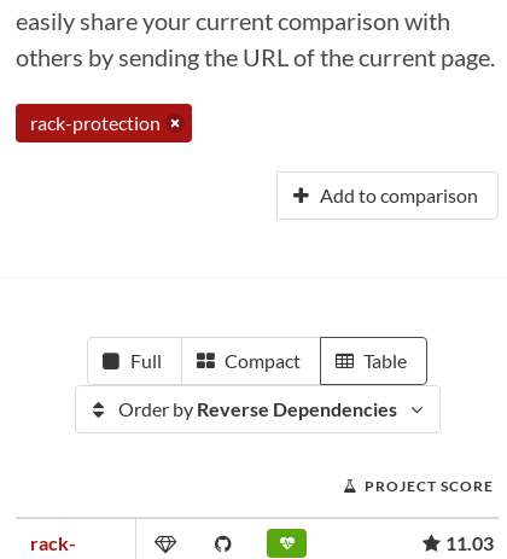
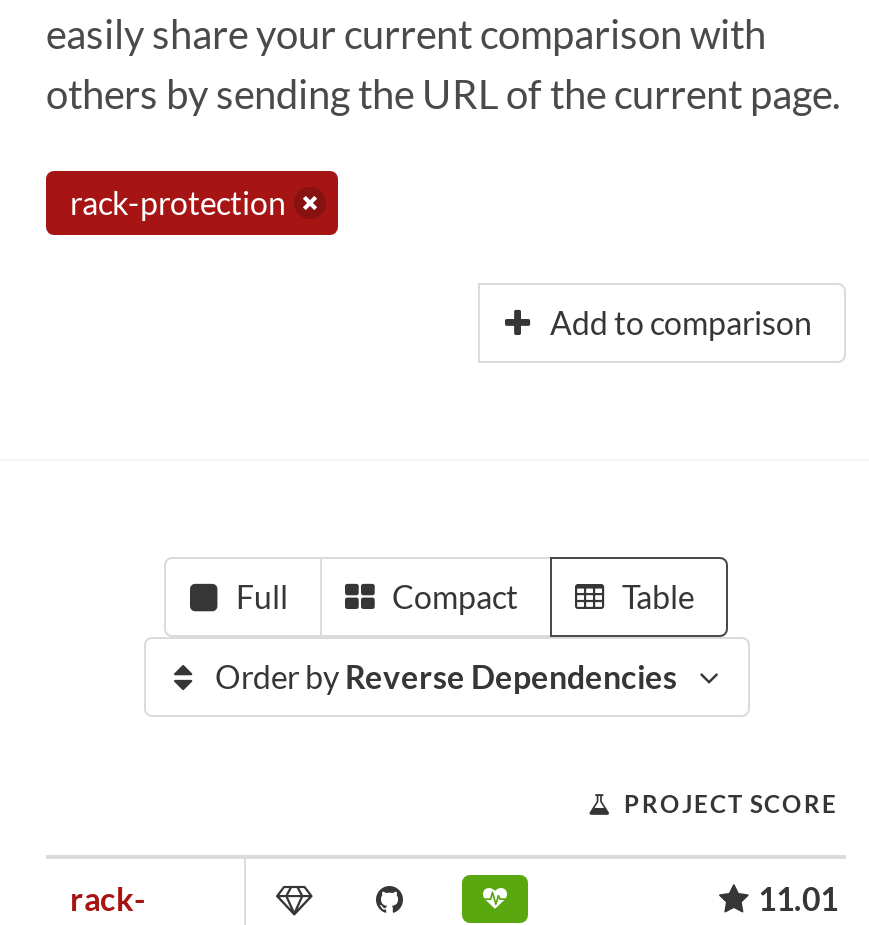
- 11.03
+ 11.01
